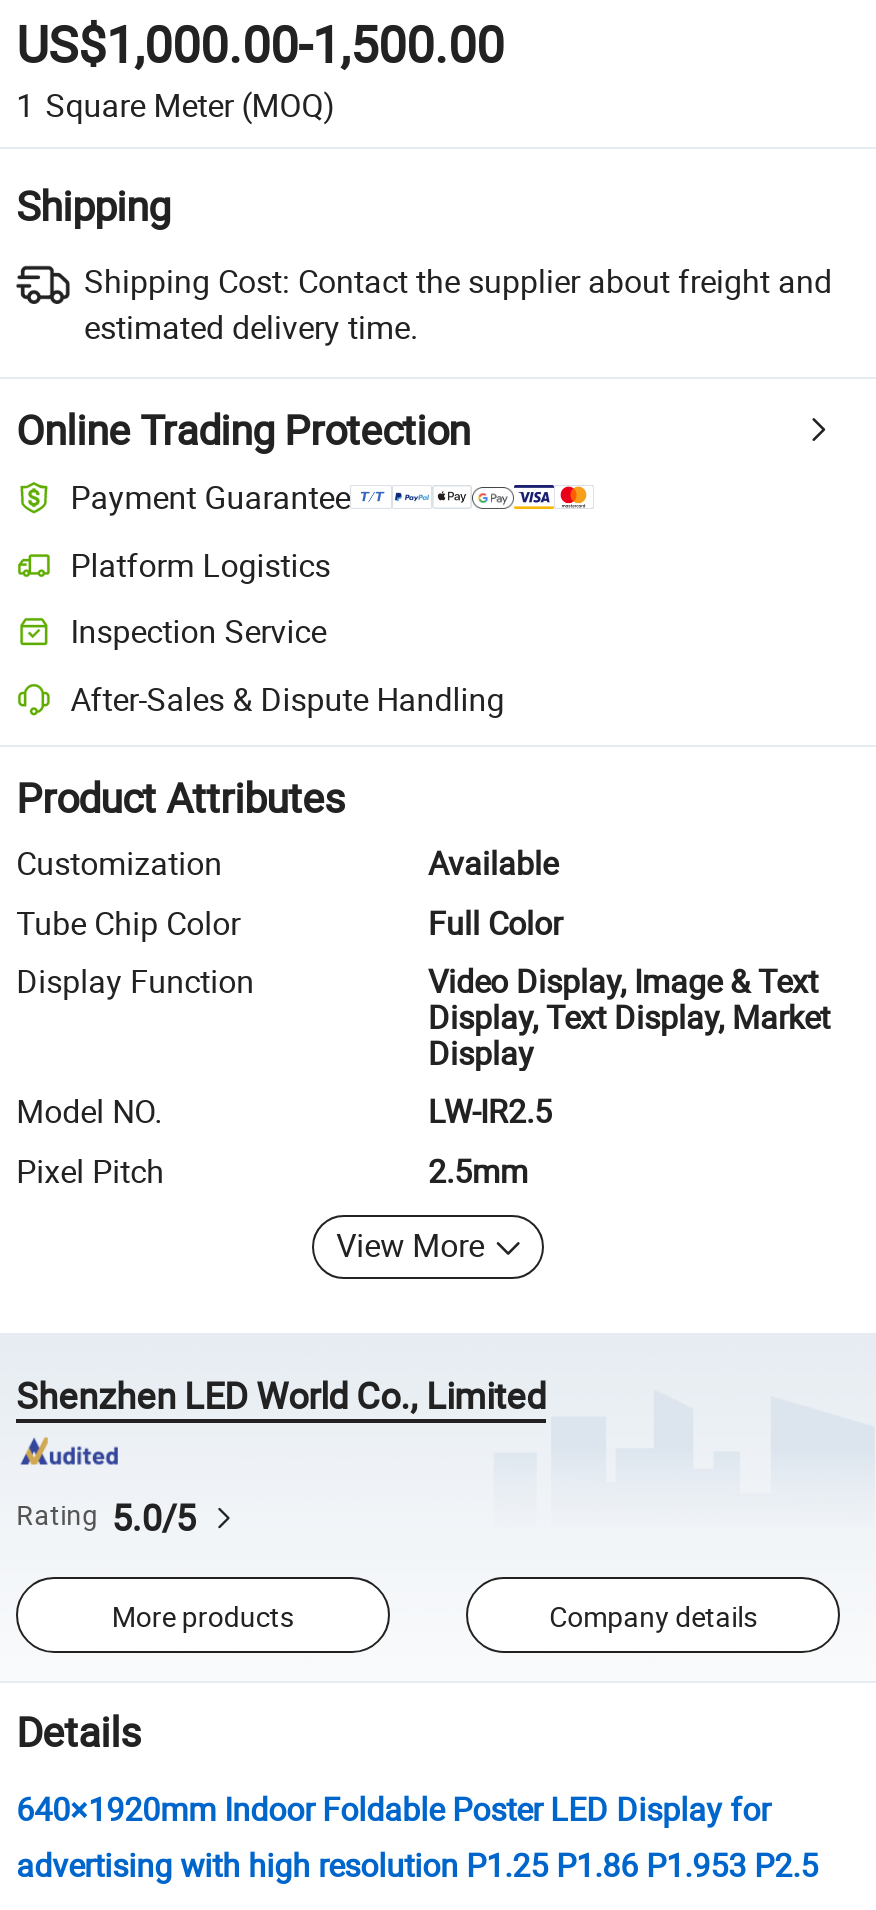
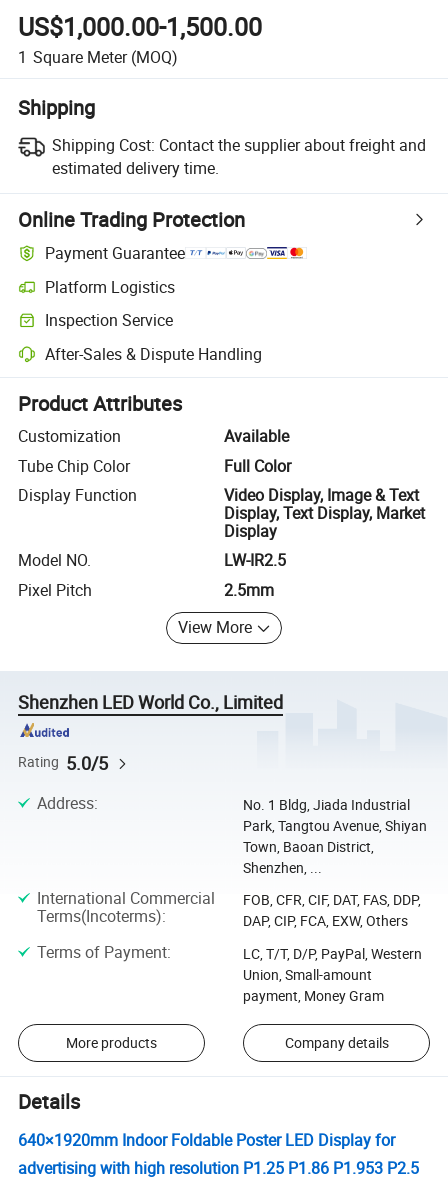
+ Address:
+ No. 1 Bldg, Jiada Industrial
+ Park, Tangtou Avenue, Shiyan
+ Town, Baoan District,
+ Shenzhen, ...
+ International Commercial
+ Terms(Incoterms):

+ FOB, CFR, CIF, DAT, FAS, DDP,
+ DAP, CIP, FCA, EXW, Others
+ Terms of Payment:
+ LC, T/T, D/P, PayPal, Western
+ Union, Small-amount
+ payment, Money Gram
